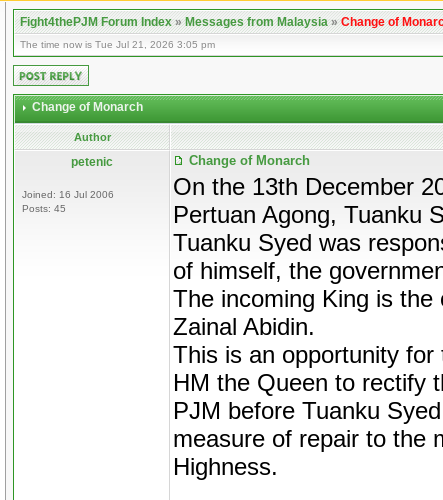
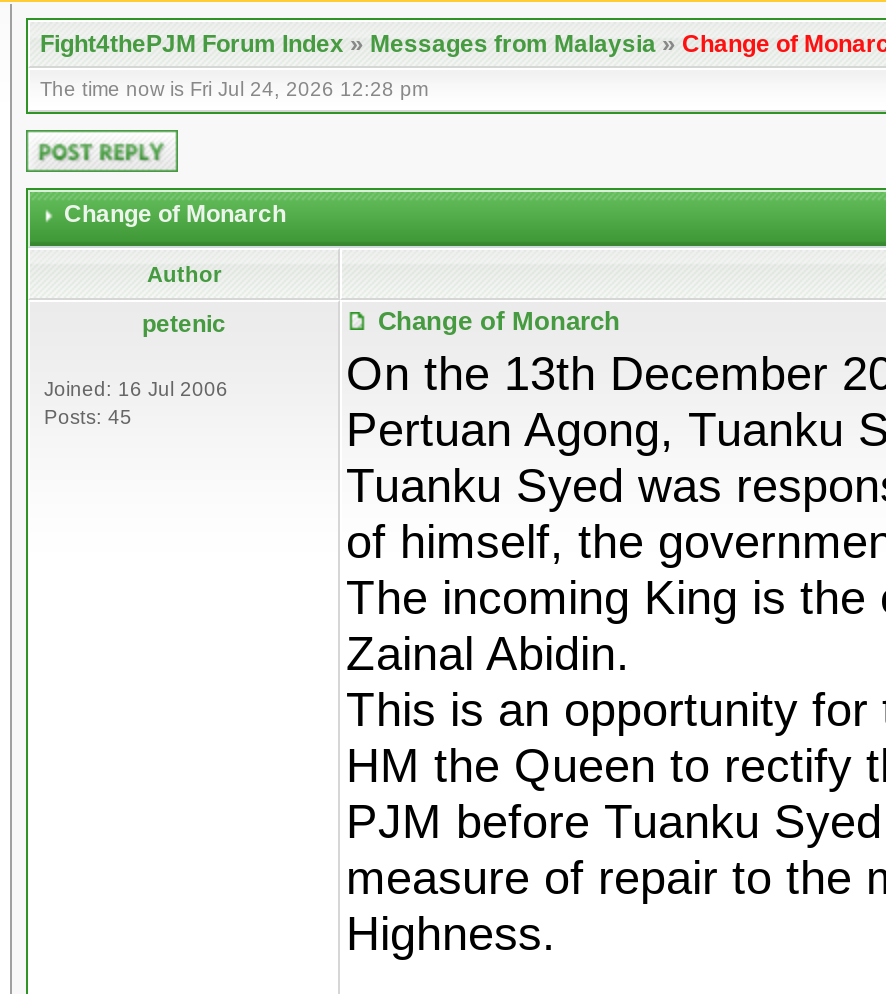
- The time now is Tue Jul 21, 2026 3:05 pm
+ The time now is Fri Jul 24, 2026 12:28 pm
